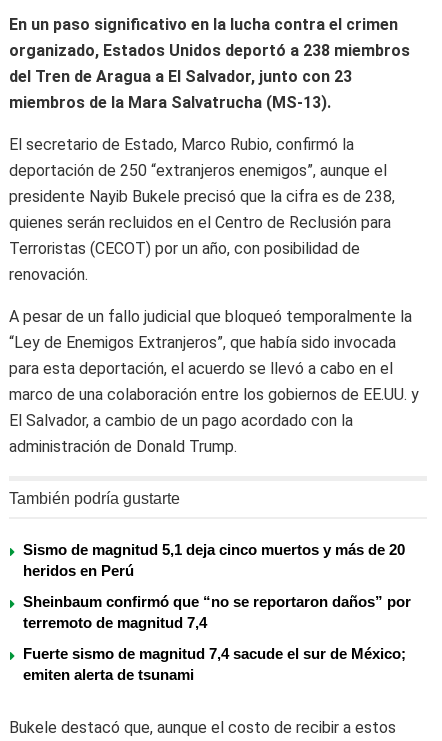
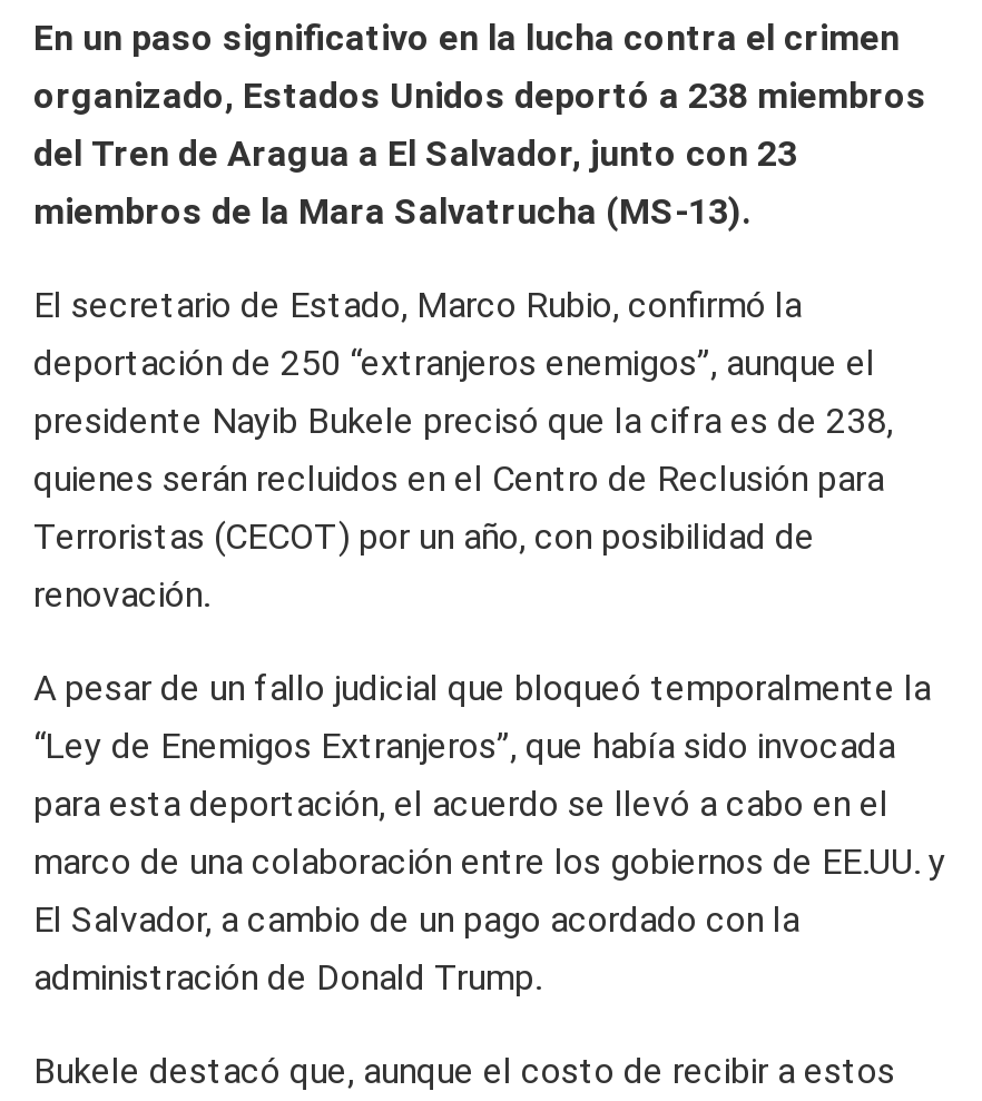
- También podría gustarte
- Sismo de magnitud 5,1 deja cinco muertos y más de 20
- heridos en Perú
- Sheinbaum confirmó que “no se reportaron daños” por
- terremoto de magnitud 7,4
- Fuerte sismo de magnitud 7,4 sacude el sur de México;
- emiten alerta de tsunami
